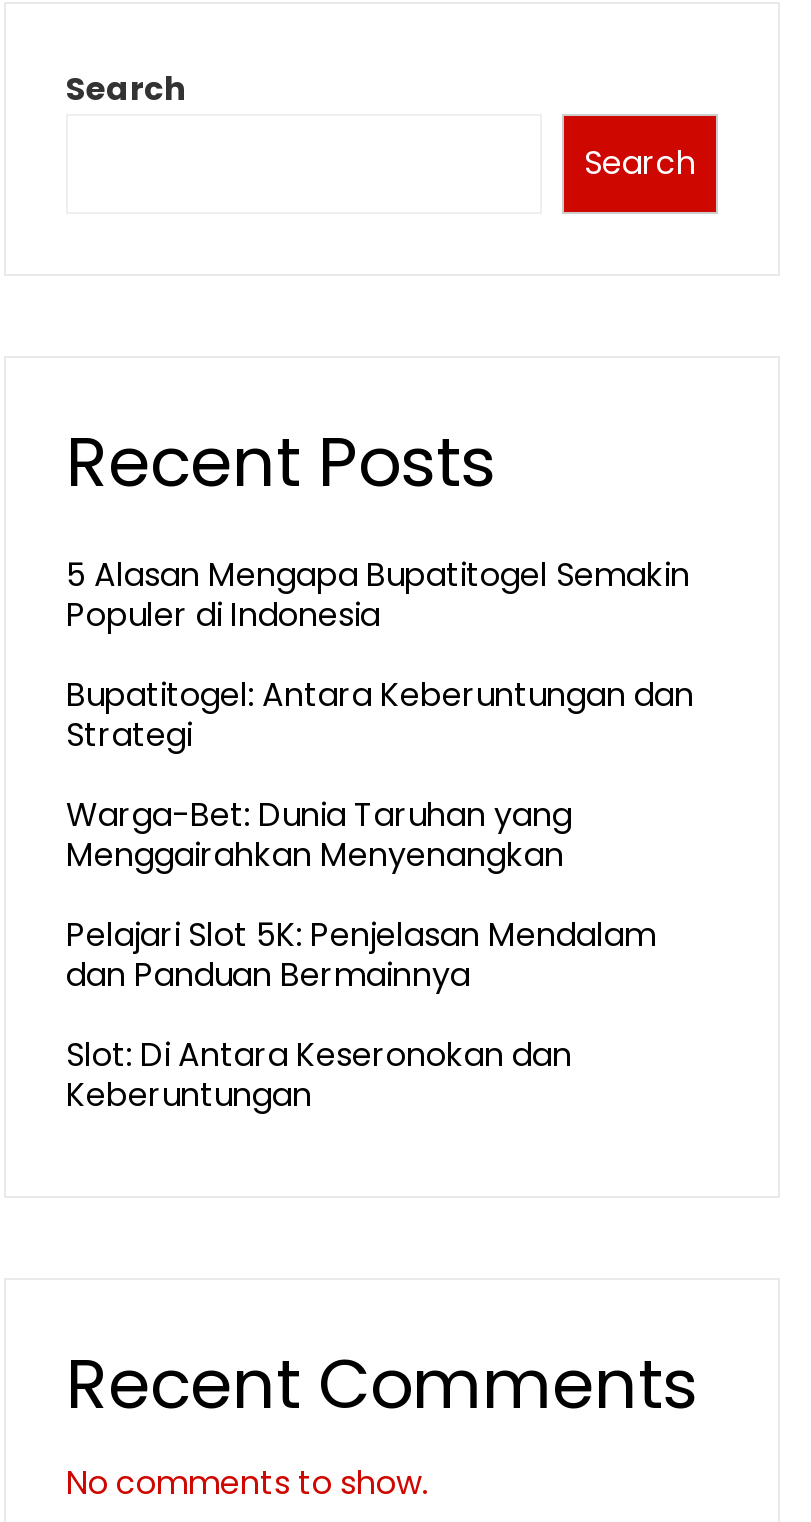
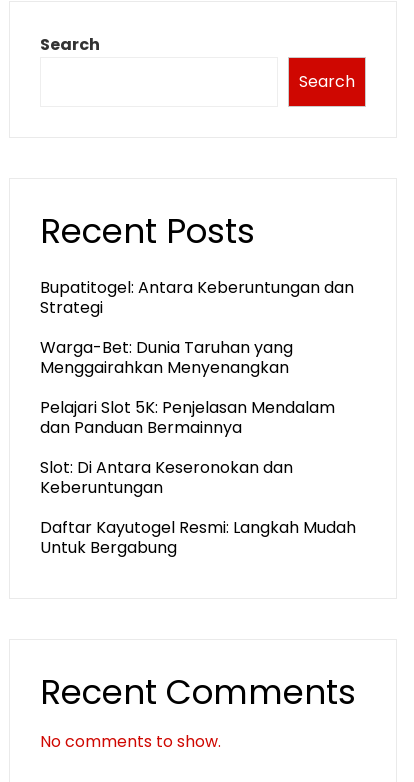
- 5 Alasan Mengapa Bupatitogel Semakin
- Populer di Indonesia

moved up: Bupatitogel: Antara Keberuntungan dan | Strategi | Warga-Bet: Dunia Taruhan yang | Menggairahkan Menyenangkan | Pelajari Slot 5K: Penjelasan Mendalam | dan Panduan Bermainnya | Slot: Di Antara Keseronokan dan | Keberuntungan

+ Daftar Kayutogel Resmi: Langkah Mudah
+ Untuk Bergabung
